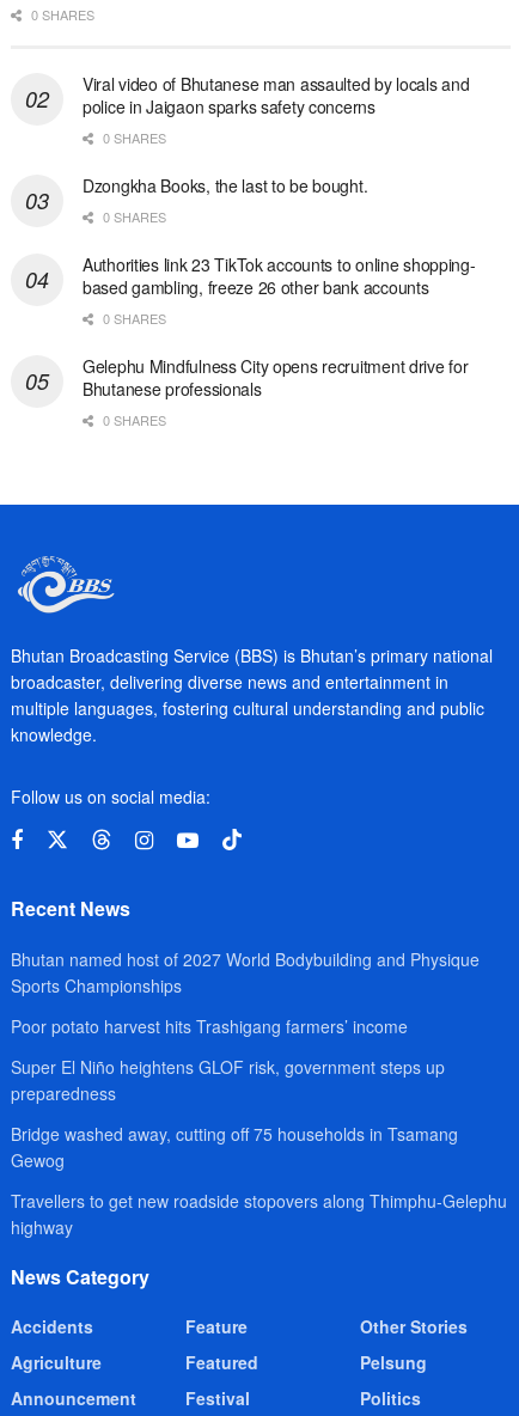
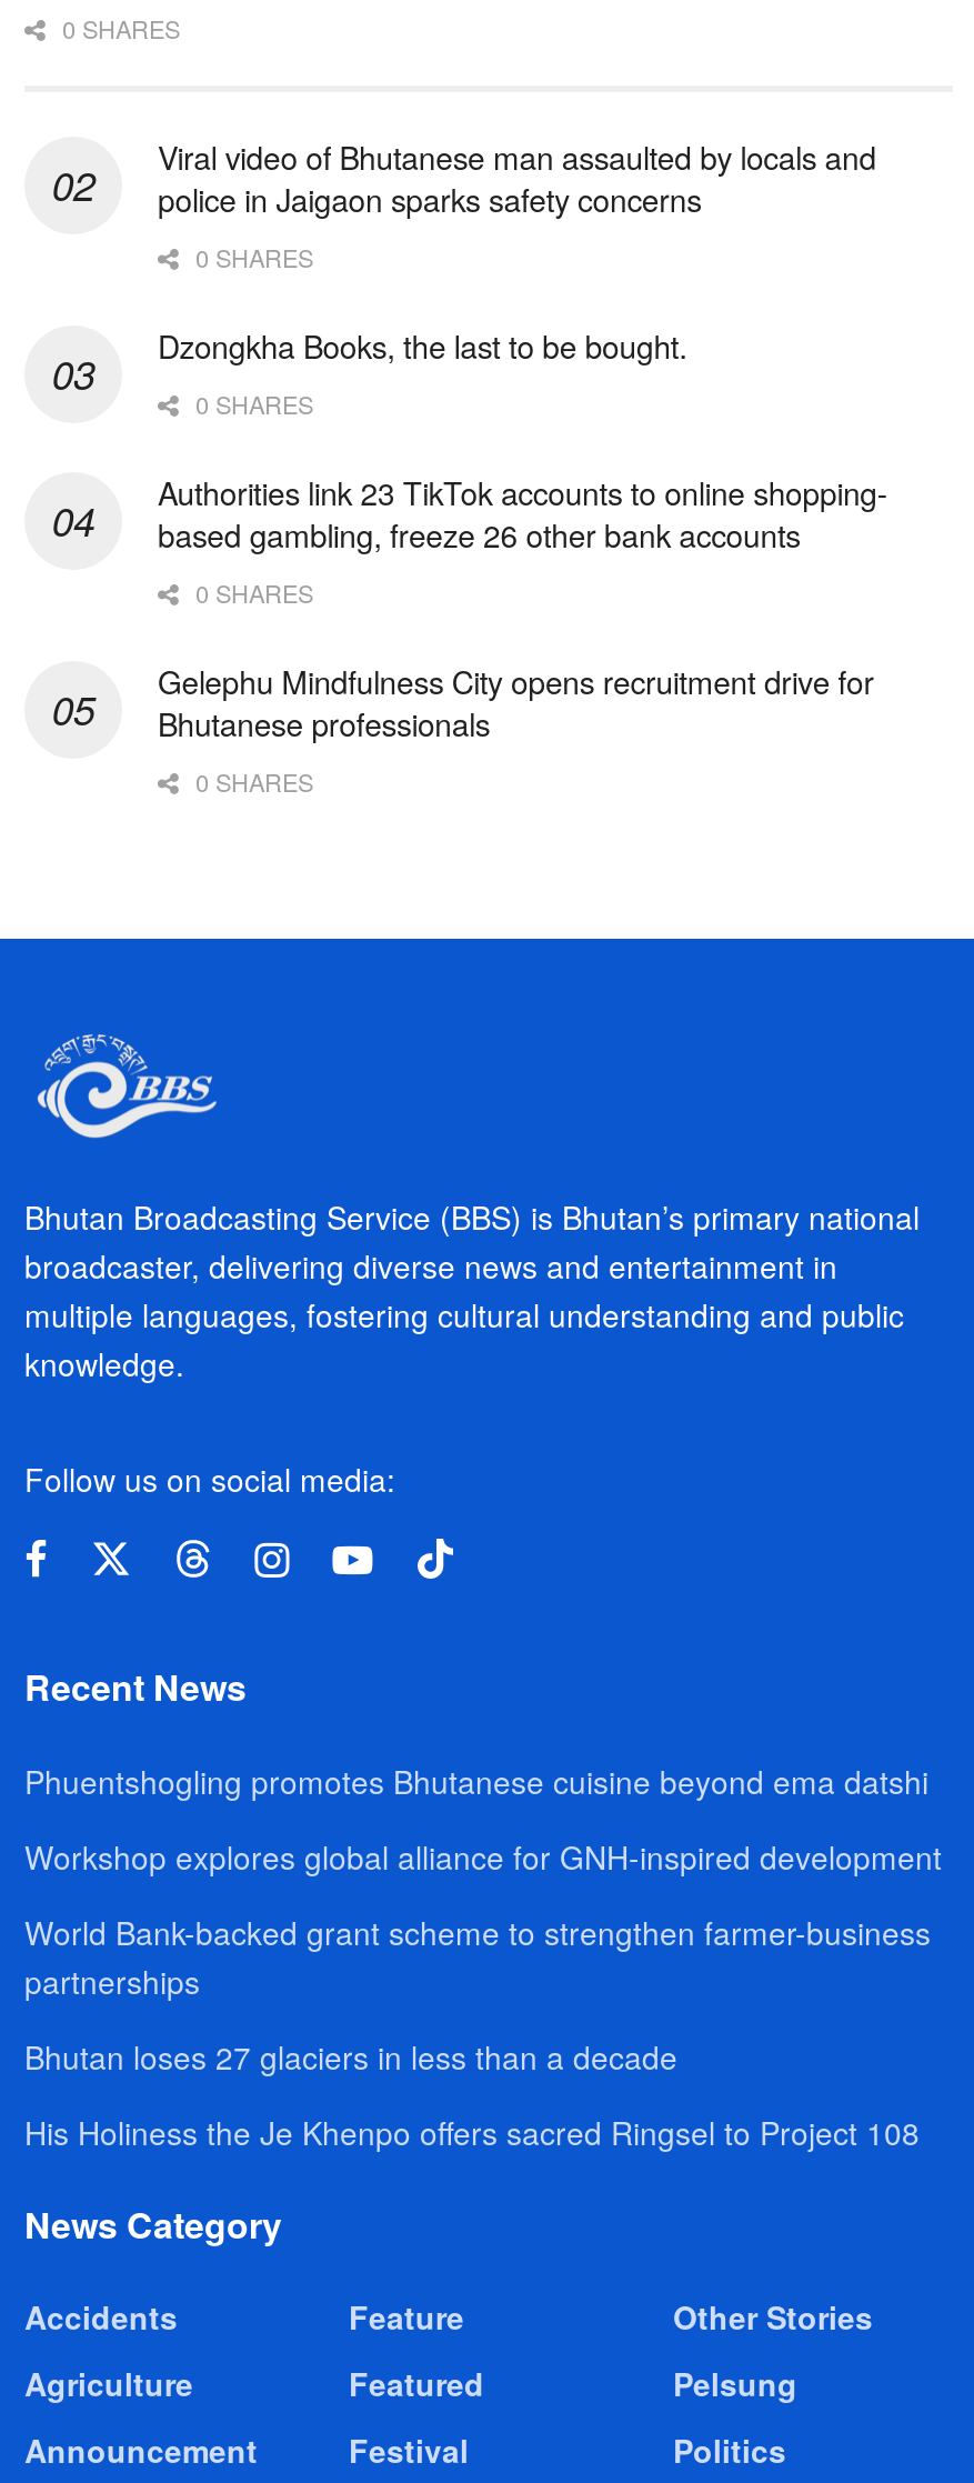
- Bhutan named host of 2027 World Bodybuilding and Physique
- Sports Championships
+ Phuentshogling promotes Bhutanese cuisine beyond ema datshi

- Poor potato harvest hits Trashigang farmers’ income
+ Workshop explores global alliance for GNH-inspired development

- Super El Niño heightens GLOF risk, government steps up
- preparedness
+ World Bank-backed grant scheme to strengthen farmer-business
+ partnerships

- Bridge washed away, cutting off 75 households in Tsamang
- Gewog
+ Bhutan loses 27 glaciers in less than a decade

- Travellers to get new roadside stopovers along Thimphu-Gelephu
- highway
+ His Holiness the Je Khenpo offers sacred Ringsel to Project 108
